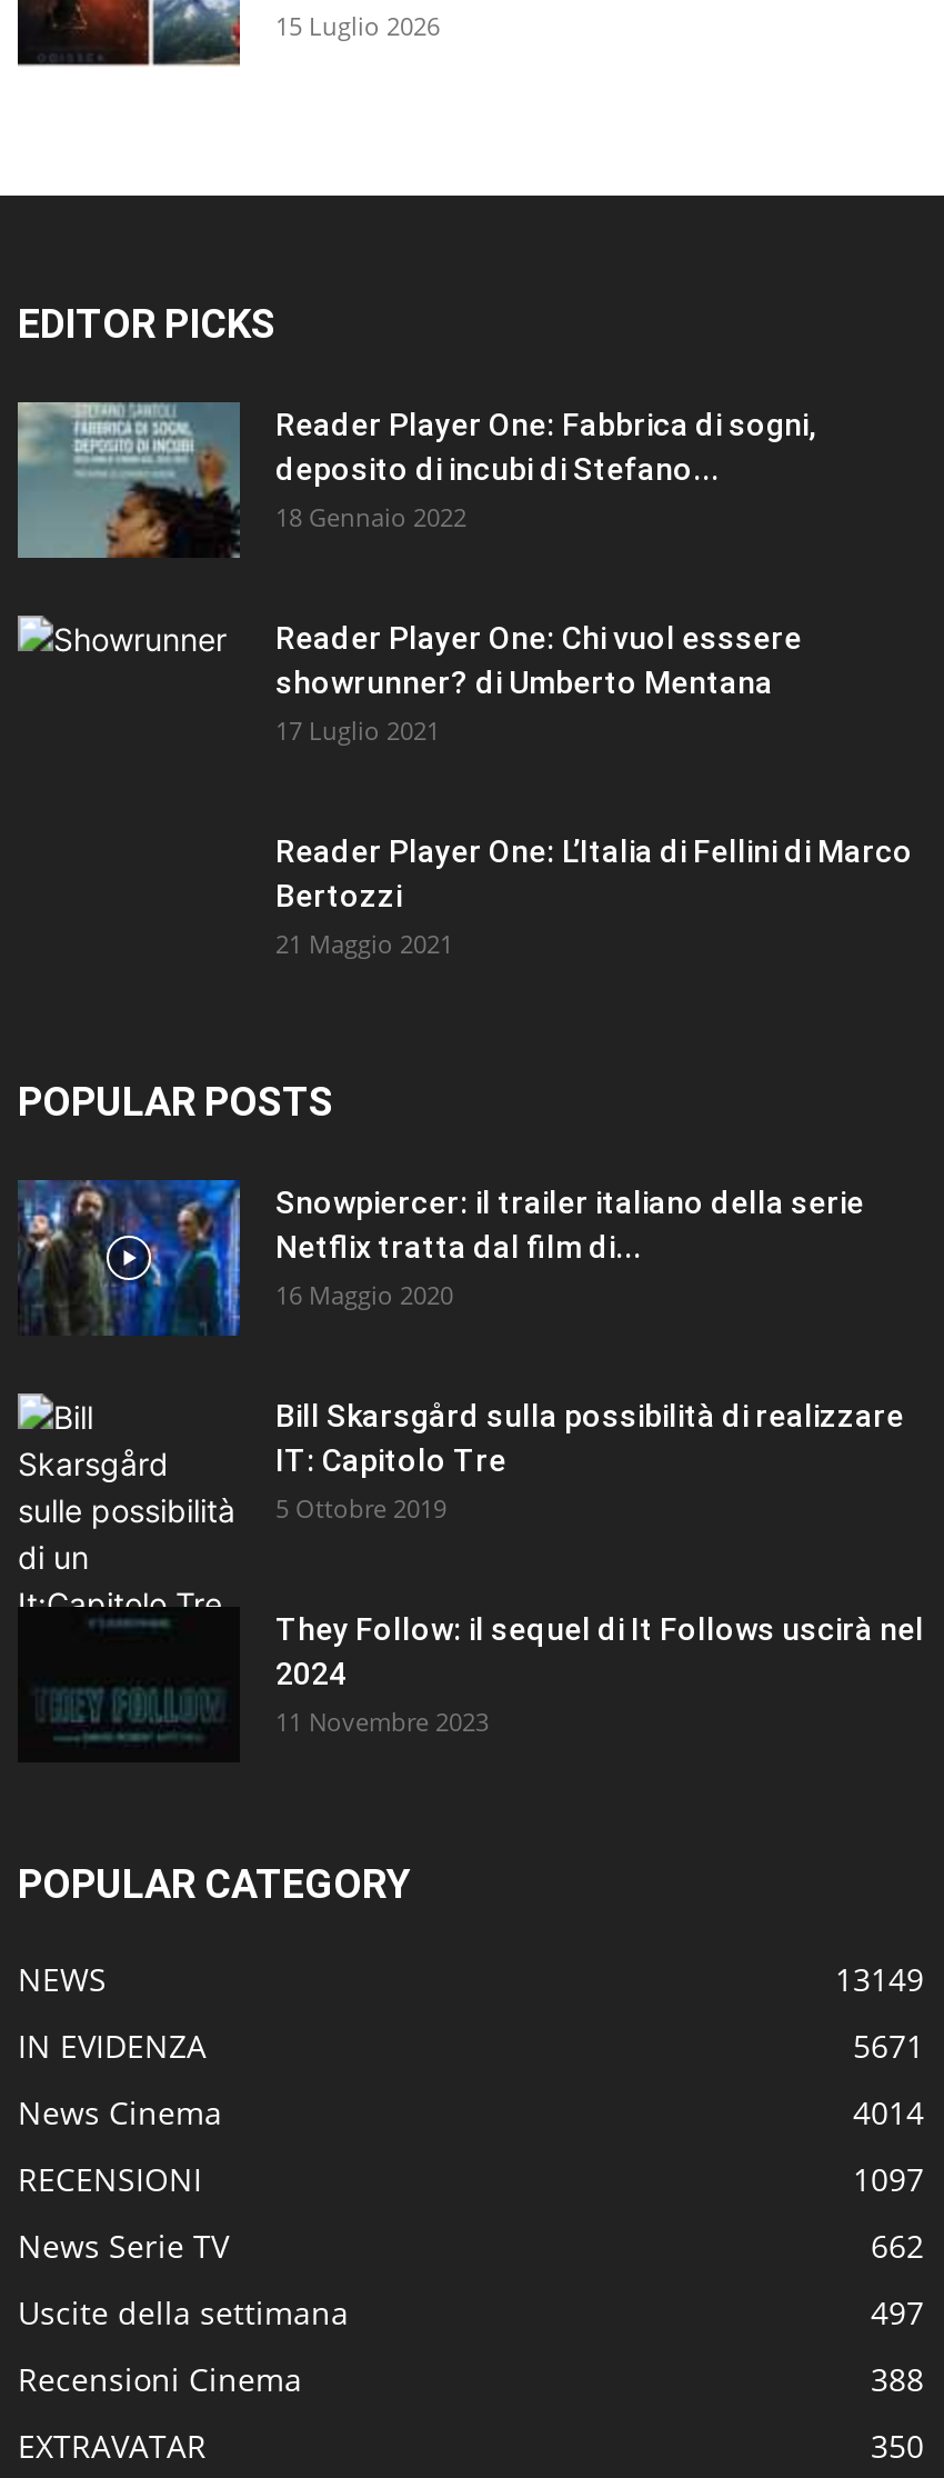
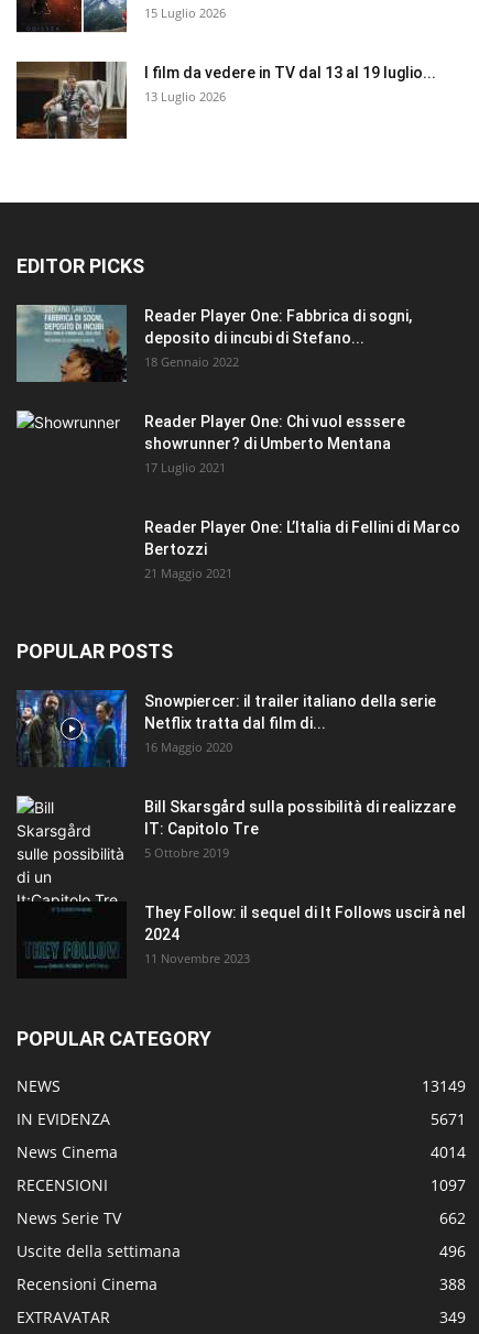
+ [image]
+ I film da vedere in TV dal 13 al 19 luglio...
+ 13 Luglio 2026

- 497
+ 496

- 350
+ 349
